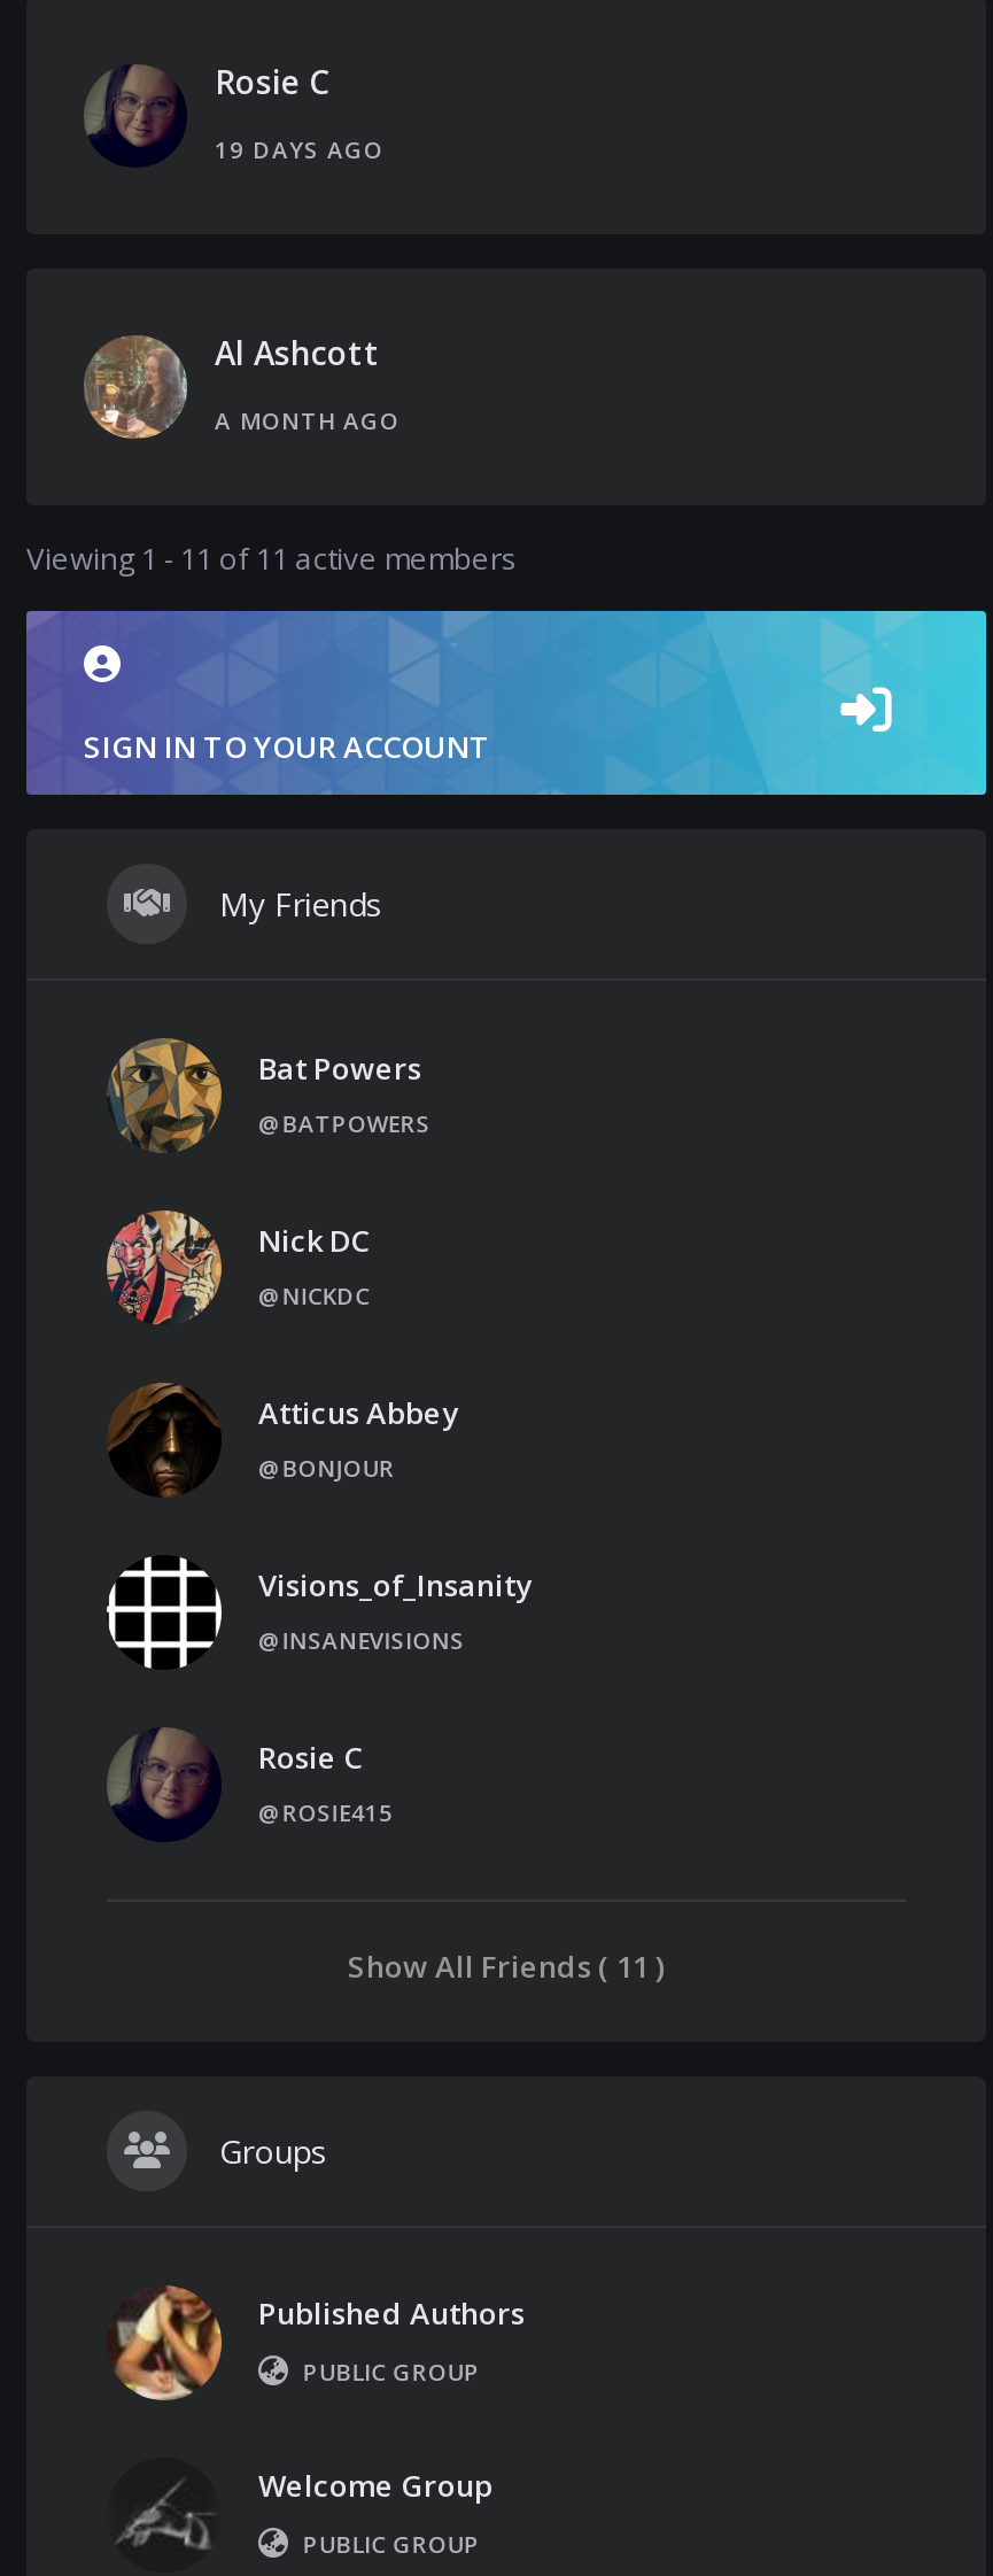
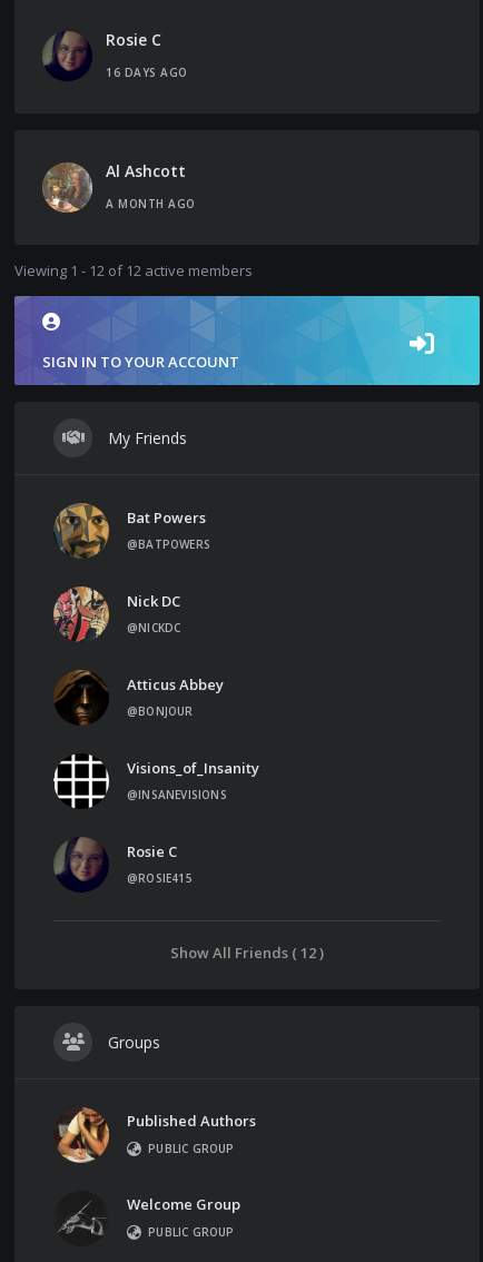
- 19 DAYS AGO
+ 16 DAYS AGO

- Viewing 1 - 11 of 11 active members
+ Viewing 1 - 12 of 12 active members

- Show All Friends ( 11 )
+ Show All Friends ( 12 )
